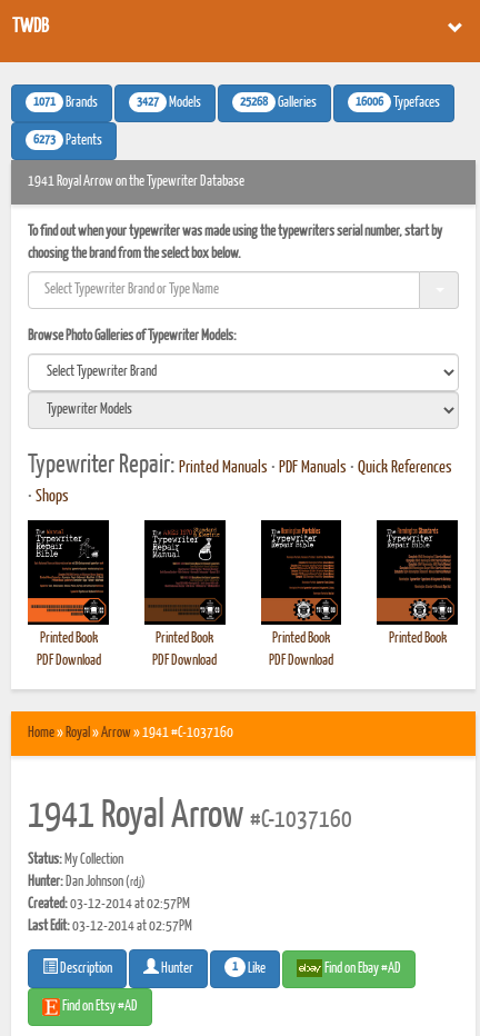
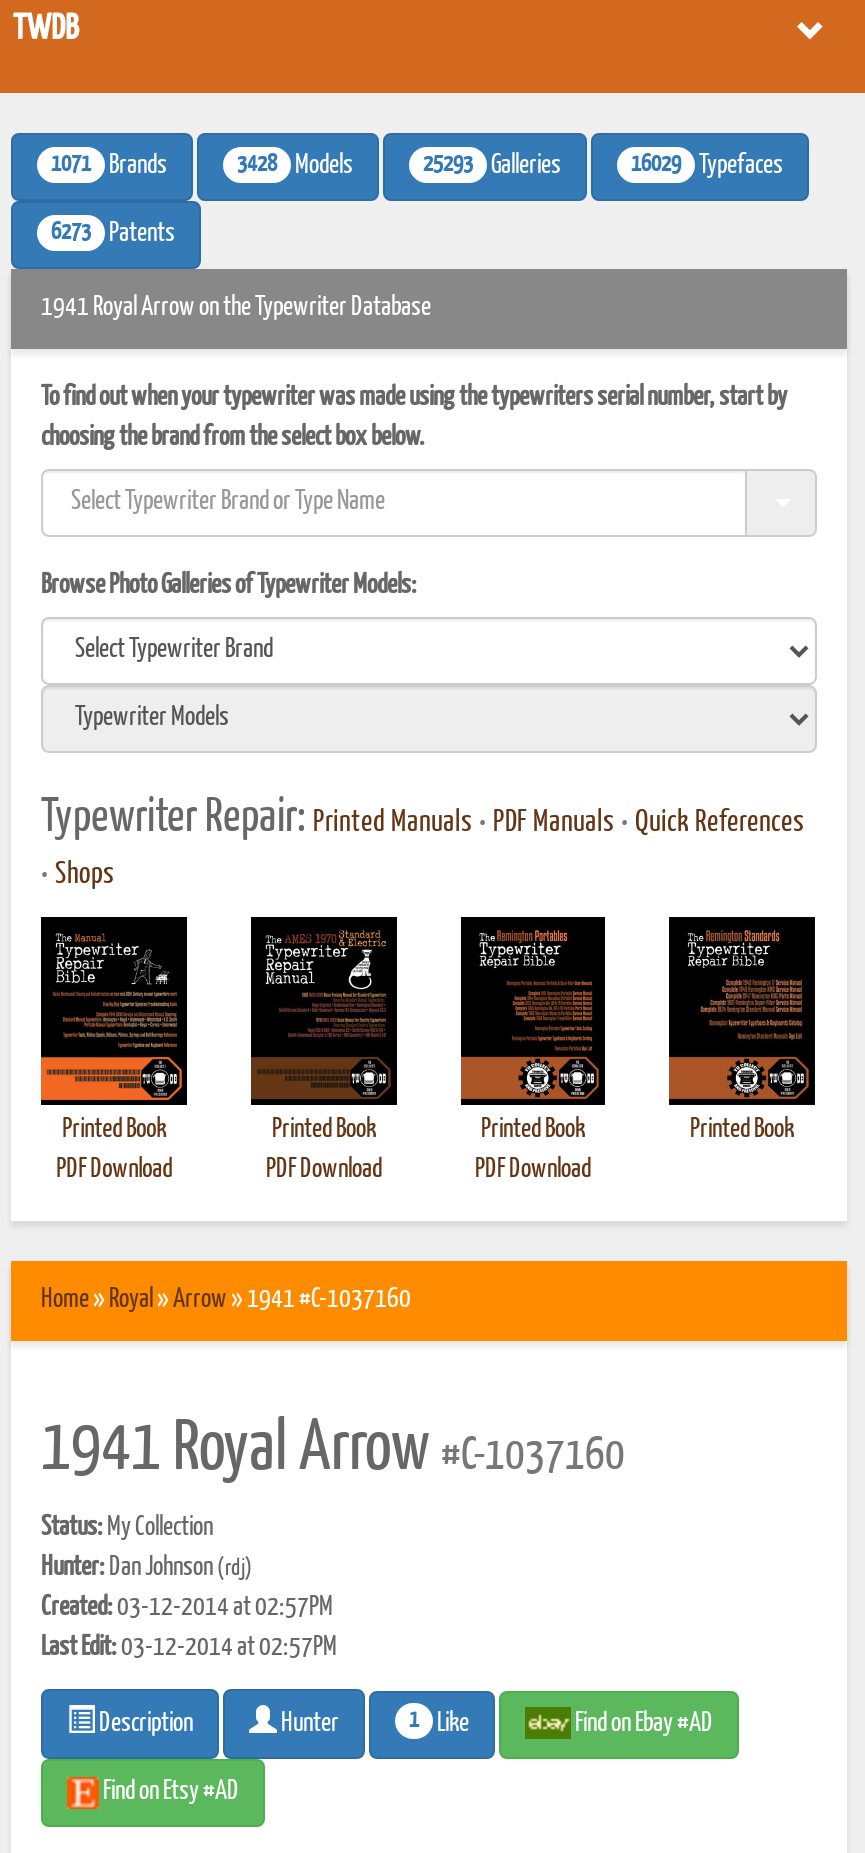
- 3427 Models
+ 3428 Models

- 25268 Galleries
+ 25293 Galleries

- 16006 Typefaces
+ 16029 Typefaces
